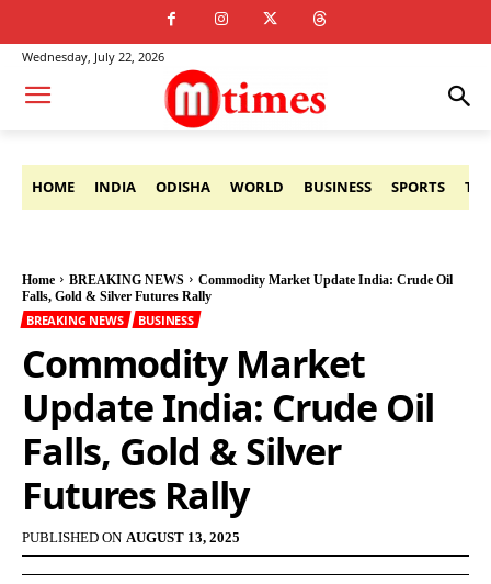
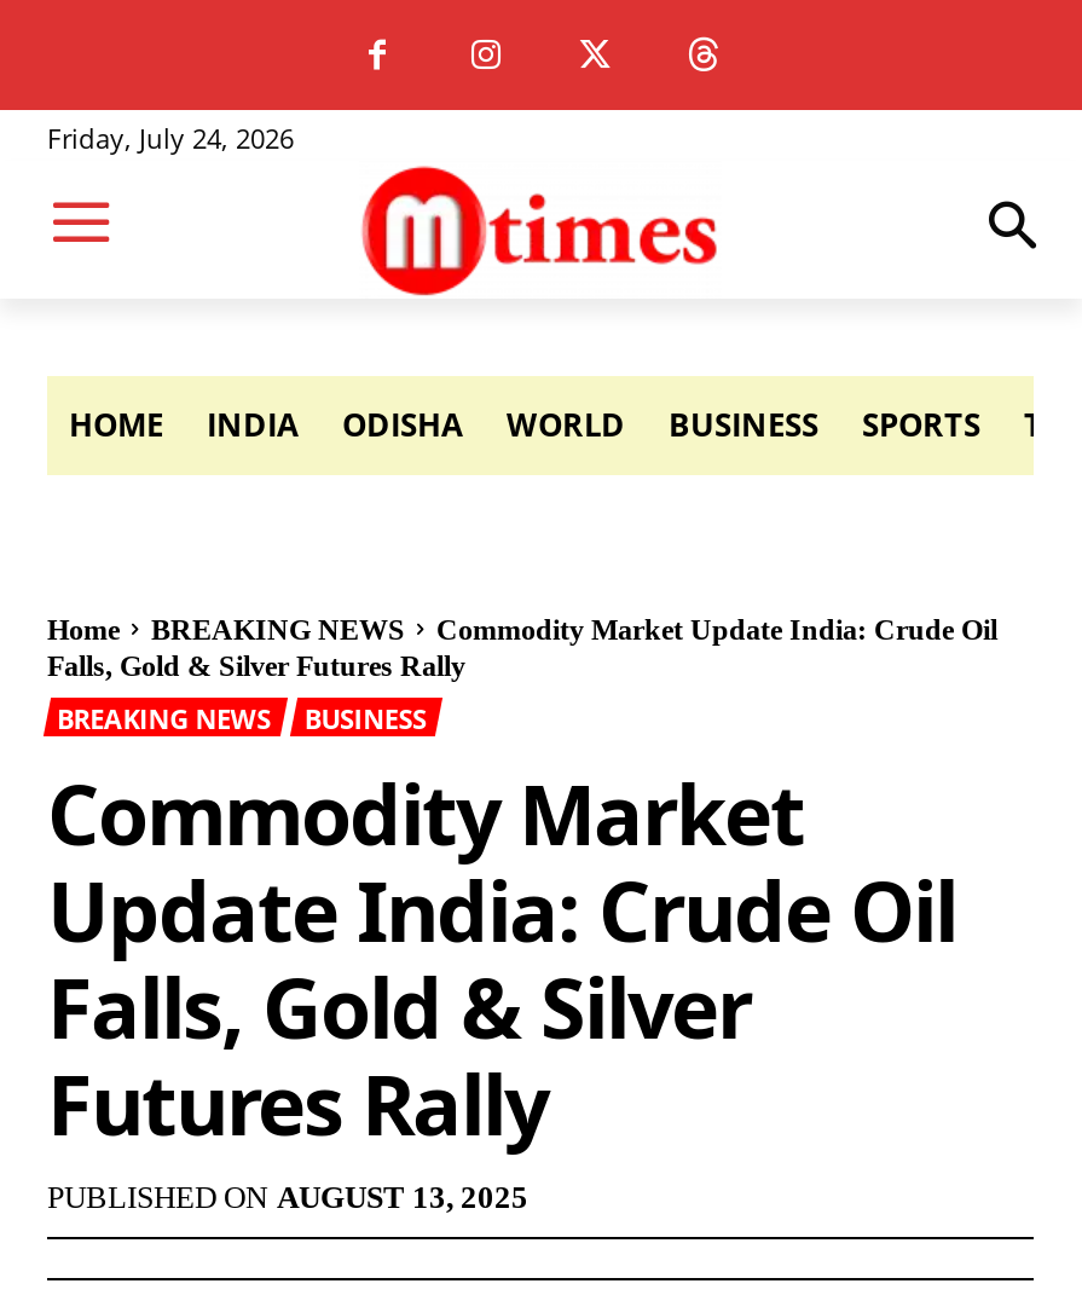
- Wednesday, July 22, 2026
+ Friday, July 24, 2026
